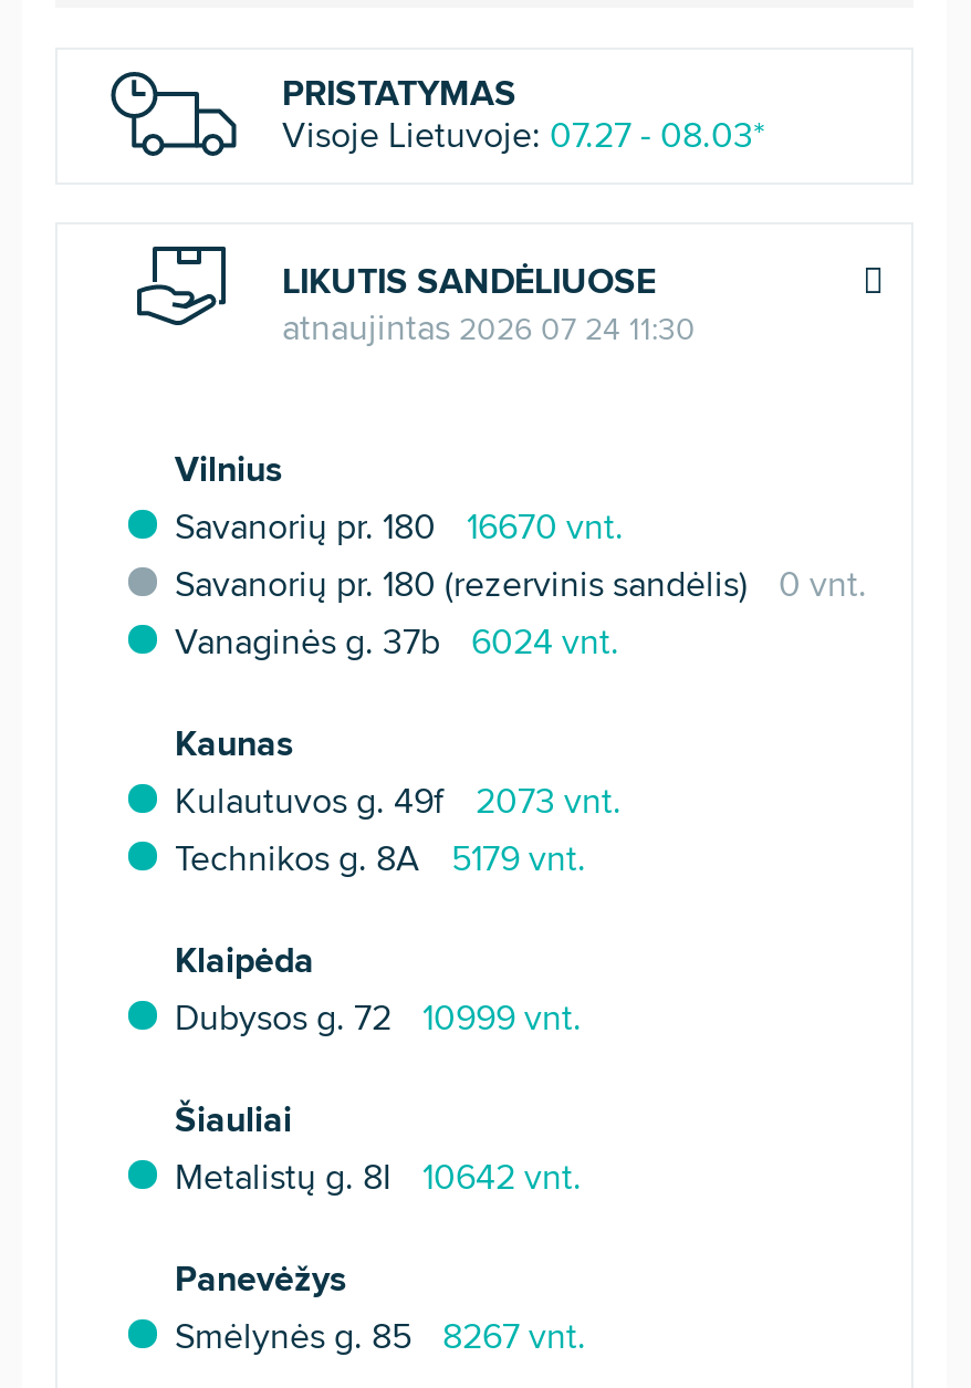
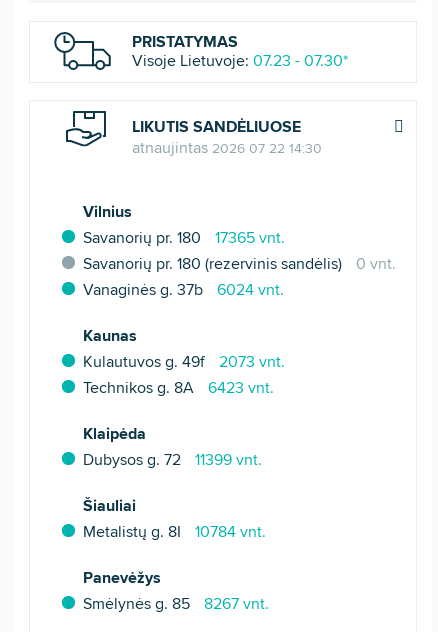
- Visoje Lietuvoje: 07.27 - 08.03*
+ Visoje Lietuvoje: 07.23 - 07.30*

- atnaujintas 2026 07 24 11:30
+ atnaujintas 2026 07 22 14:30

- Savanorių pr. 180 16670 vnt.
+ Savanorių pr. 180 17365 vnt.

- Technikos g. 8A 5179 vnt.
+ Technikos g. 8A 6423 vnt.

- Dubysos g. 72 10999 vnt.
+ Dubysos g. 72 11399 vnt.

- Metalistų g. 8I 10642 vnt.
+ Metalistų g. 8I 10784 vnt.
